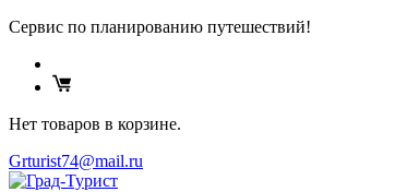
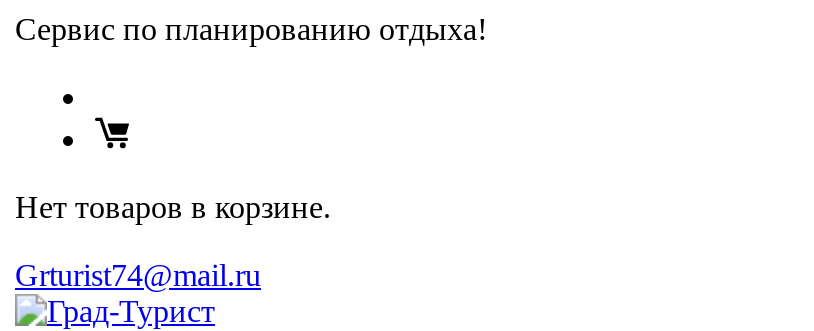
- Сервис по планированию путешествий!
+ Сервис по планированию отдыха!
